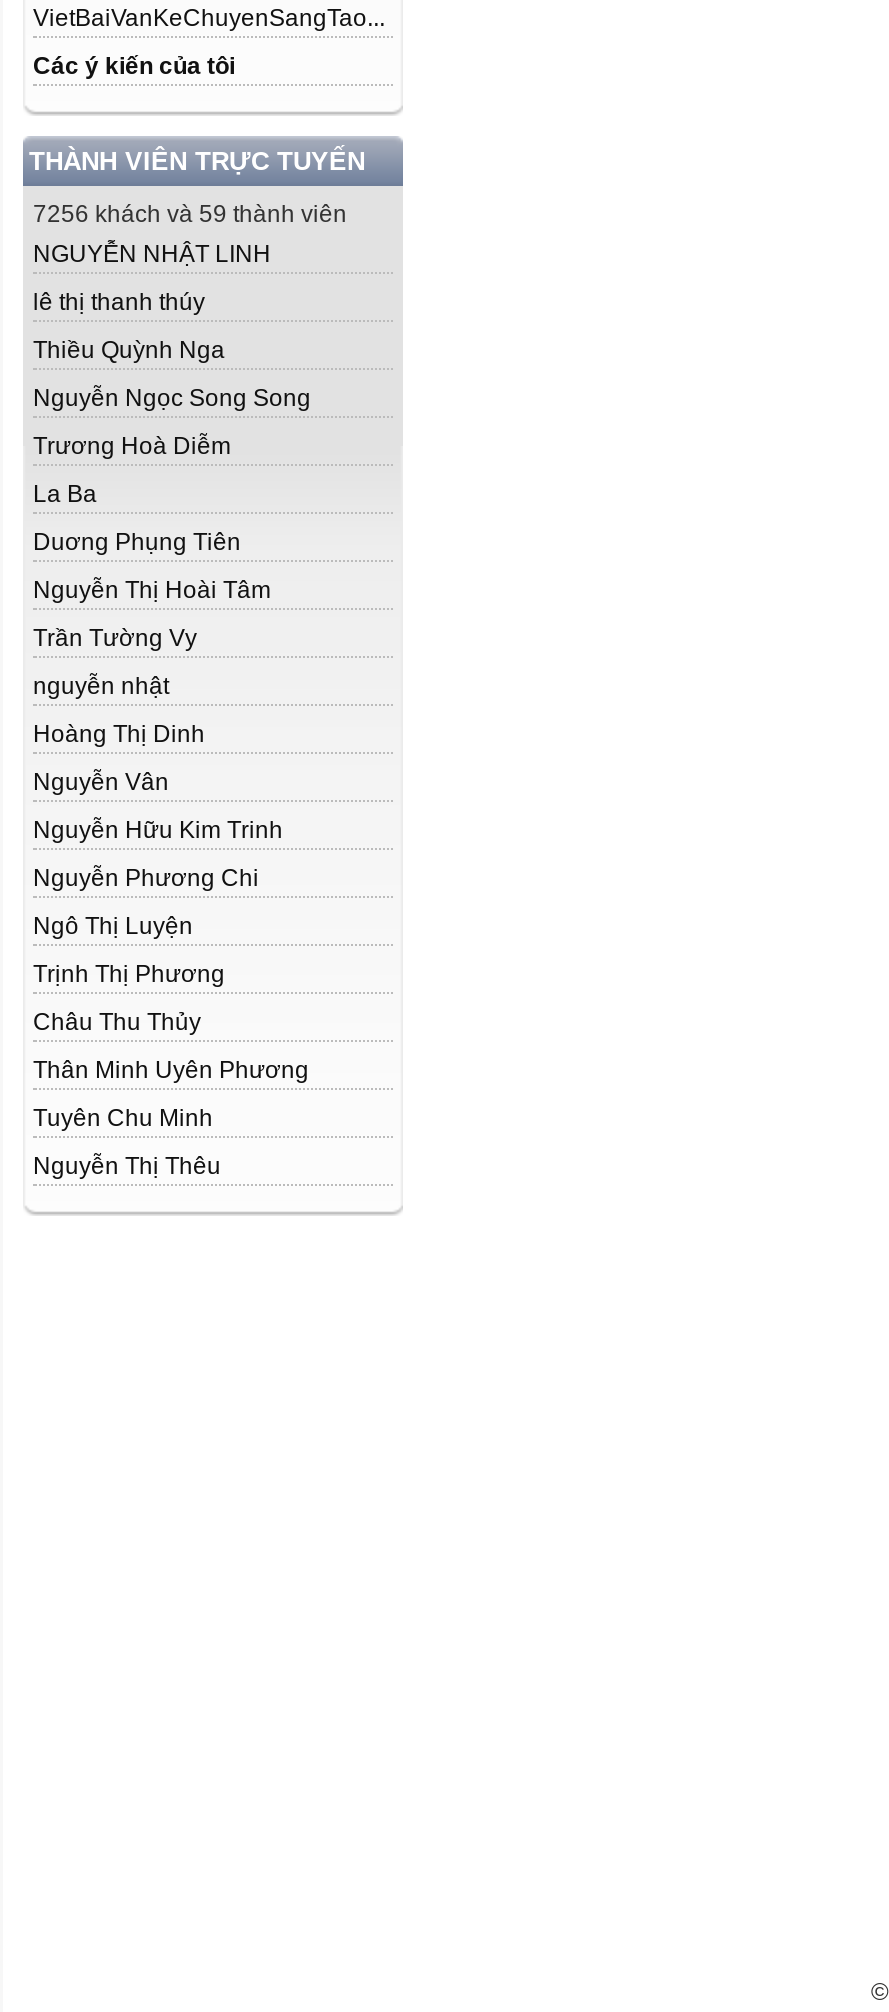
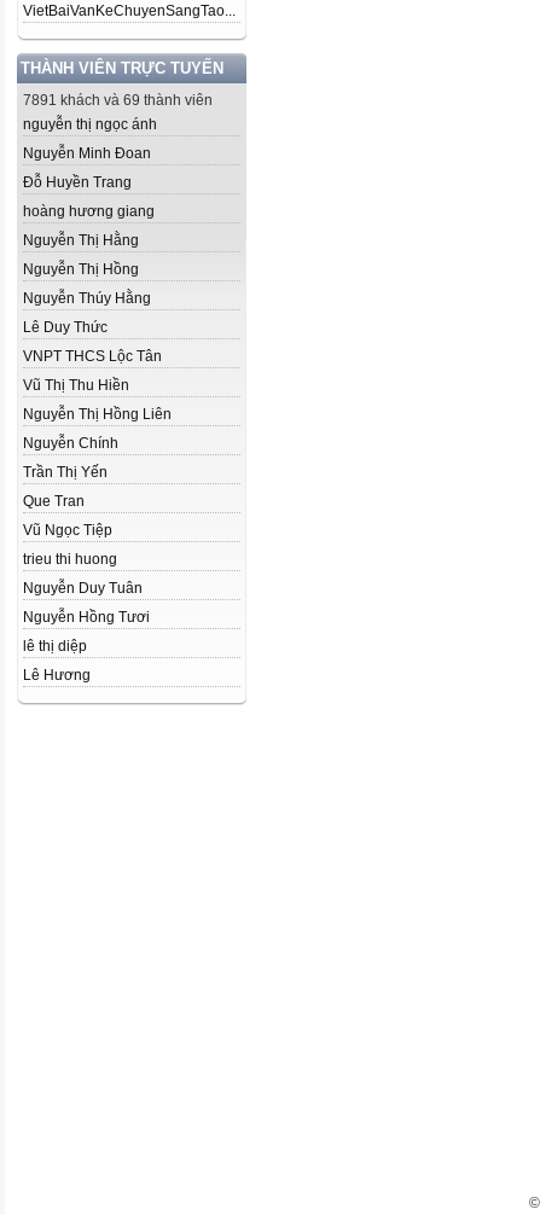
- Các ý kiến của tôi

moved up: THÀNH VIÊN TRỰC TUYẾN

- 7256 khách và 59 thành viên
- NGUYỄN NHẬT LINH
+ 7891 khách và 69 thành viên
+ nguyễn thị ngọc ánh

- lê thị thanh thúy
+ Nguyễn Minh Đoan

- Thiều Quỳnh Nga
+ Đỗ Huyền Trang

- Nguyễn Ngọc Song Song
+ hoàng hương giang

- Trương Hoà Diễm
+ Nguyễn Thị Hằng

- La Ba
+ Nguyễn Thị Hồng

- Duơng Phụng Tiên
+ Nguyễn Thúy Hằng

- Nguyễn Thị Hoài Tâm
+ Lê Duy Thức

- Trần Tường Vy
+ VNPT THCS Lộc Tân

- nguyễn nhật
+ Vũ Thị Thu Hiền

- Hoàng Thị Dinh
+ Nguyễn Thị Hồng Liên

- Nguyễn Vân
+ Nguyễn Chính

- Nguyễn Hữu Kim Trinh
+ Trần Thị Yến

- Nguyễn Phương Chi
+ Que Tran

- Ngô Thị Luyện
+ Vũ Ngọc Tiệp

- Trịnh Thị Phương
+ trieu thi huong

- Châu Thu Thủy
+ Nguyễn Duy Tuân

- Thân Minh Uyên Phương
+ Nguyễn Hồng Tươi

- Tuyên Chu Minh
+ lê thị diệp

- Nguyễn Thị Thêu
+ Lê Hương
